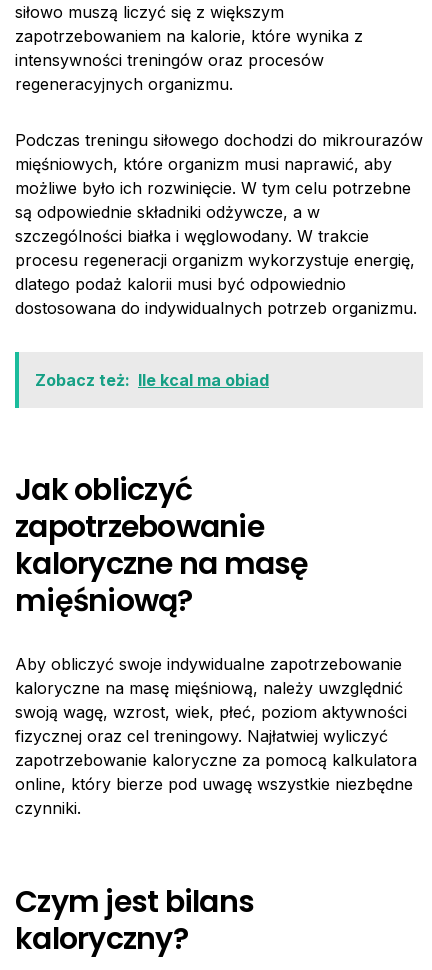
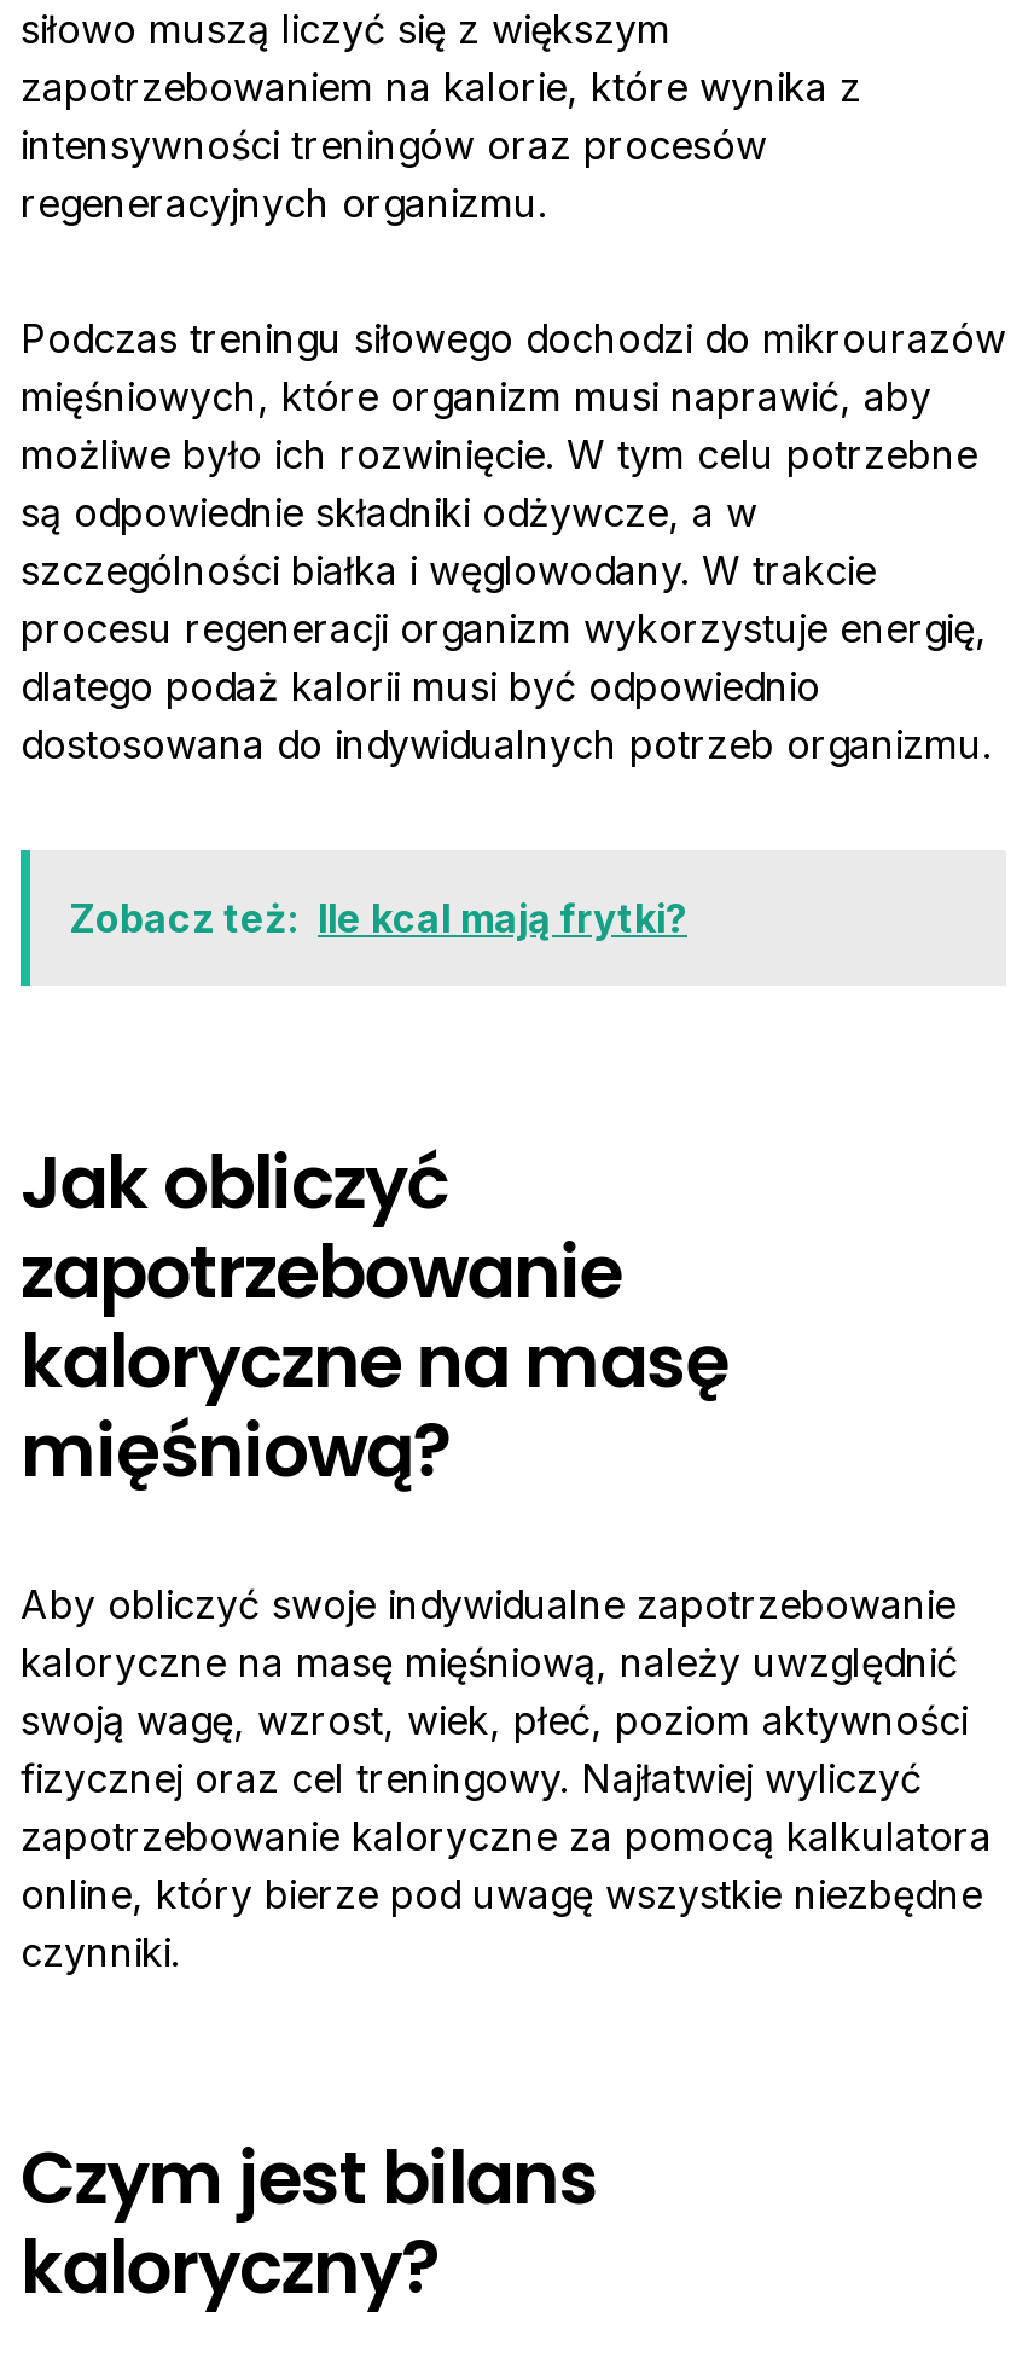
- Zobacz też: Ile kcal ma obiad
+ Zobacz też: Ile kcal mają frytki?
